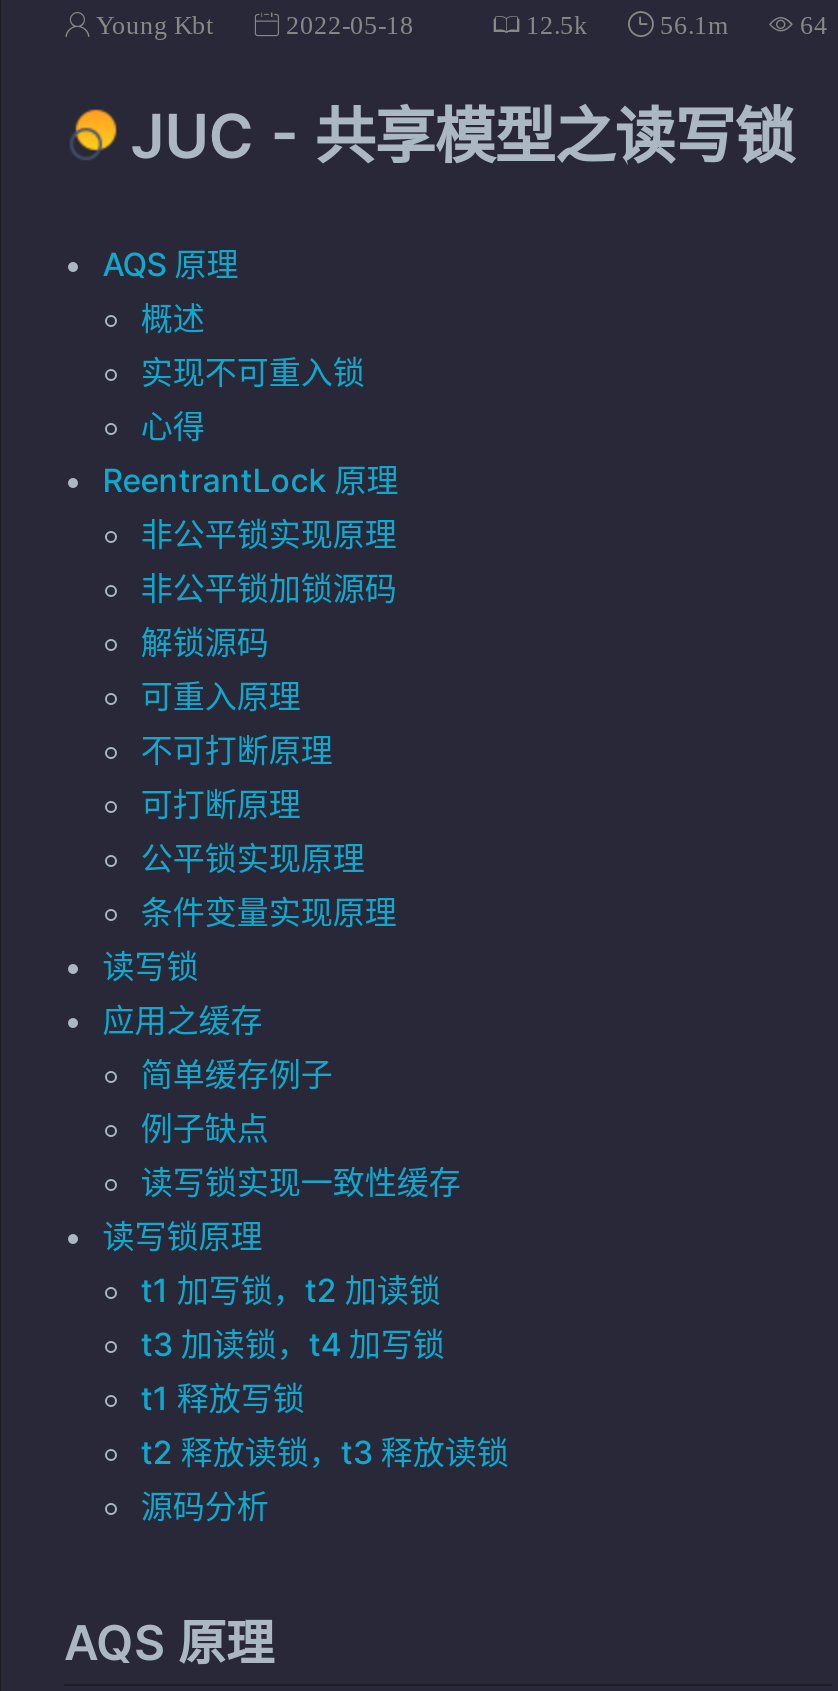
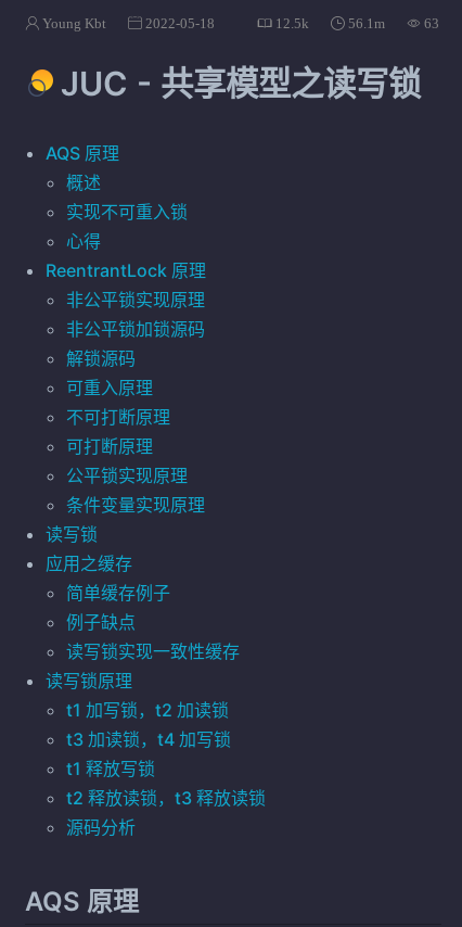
- 64
+ 63
